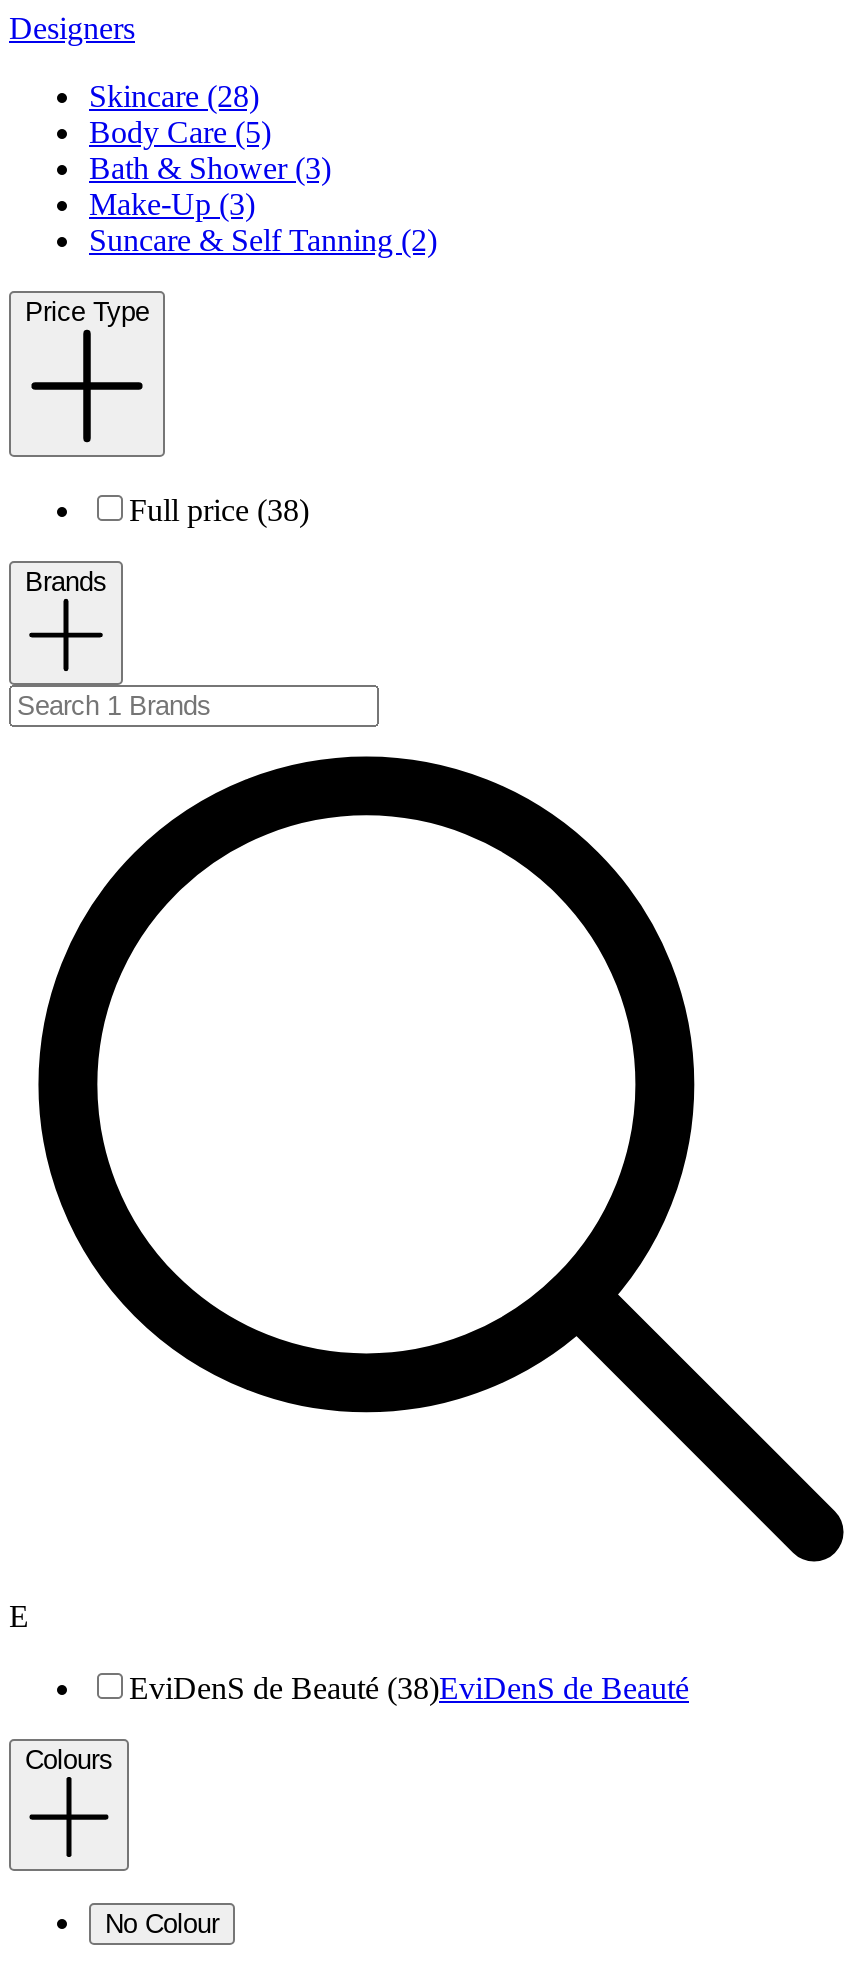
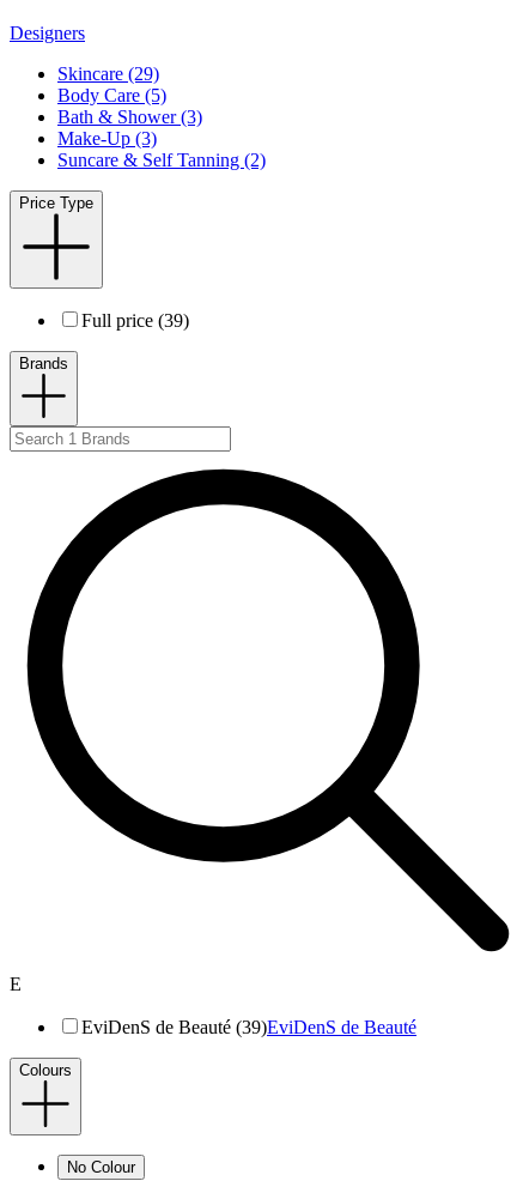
- Skincare (28)
+ Skincare (29)

- Full price (38)
+ Full price (39)

- EviDenS de Beauté (38)EviDenS de Beauté
+ EviDenS de Beauté (39)EviDenS de Beauté
